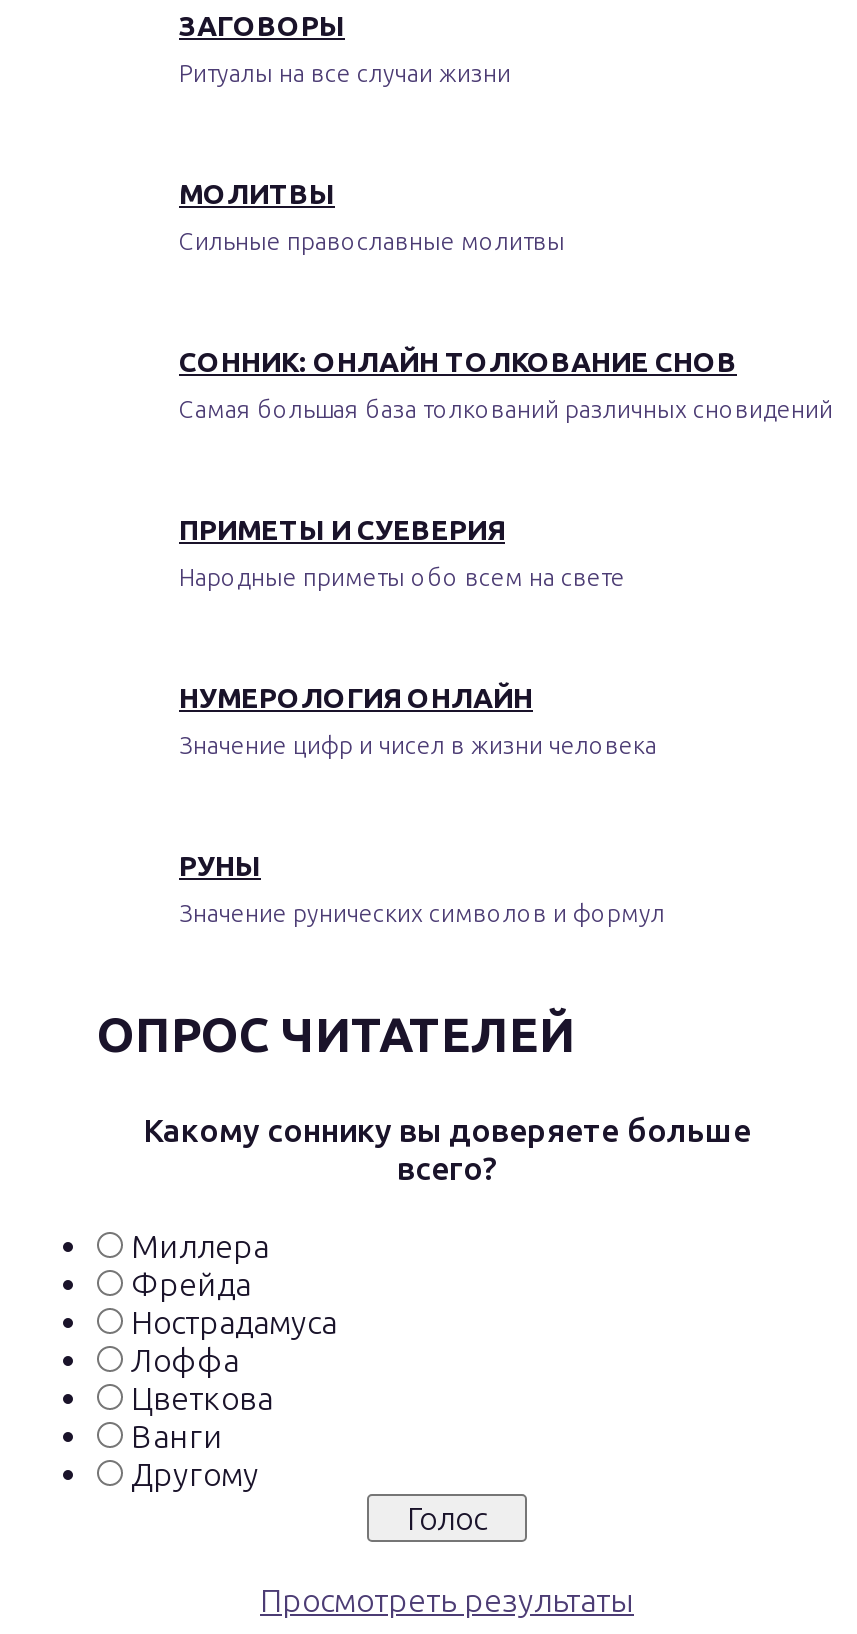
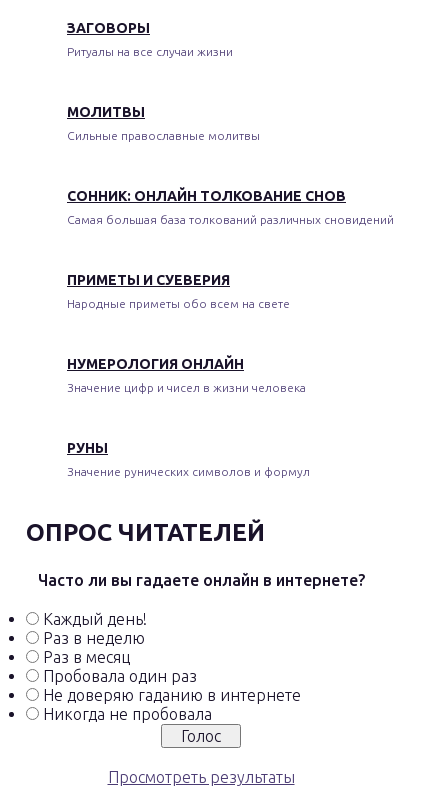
- Какому соннику вы доверяете больше
- всего?
+ Часто ли вы гадаете онлайн в интернете?

- Миллера
- Фрейда
- Нострадамуса
- Лоффа
- Цветкова
- Ванги
- Другому
+ Каждый день!
+ Раз в неделю
+ Раз в месяц
+ Пробовала один раз
+ Не доверяю гаданию в интернете
+ Никогда не пробовала
